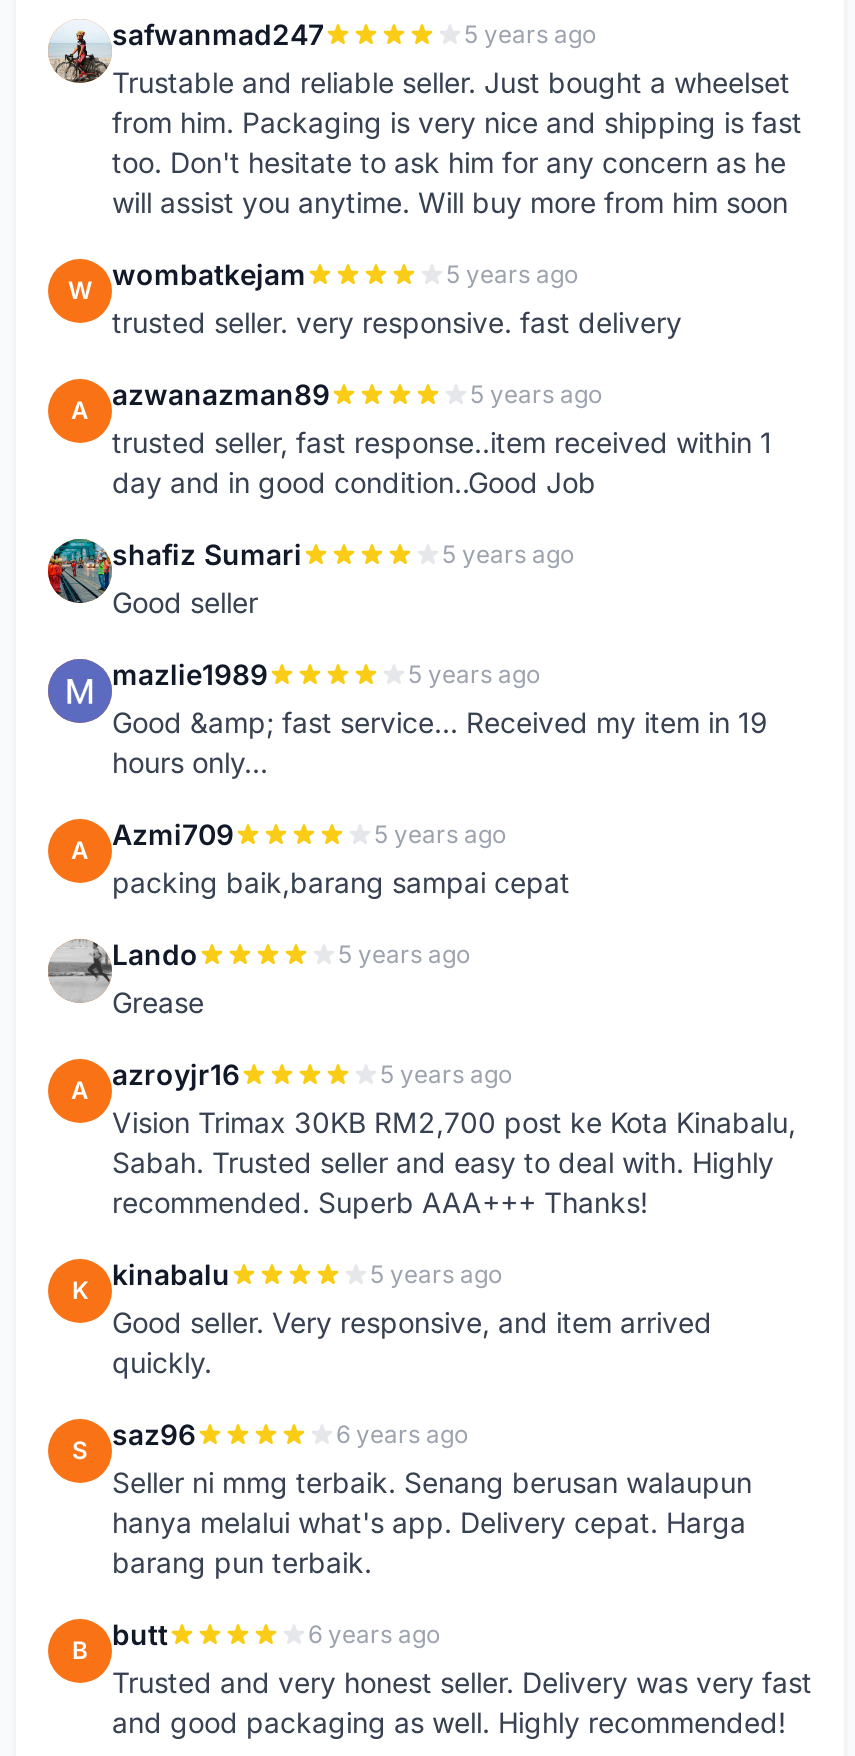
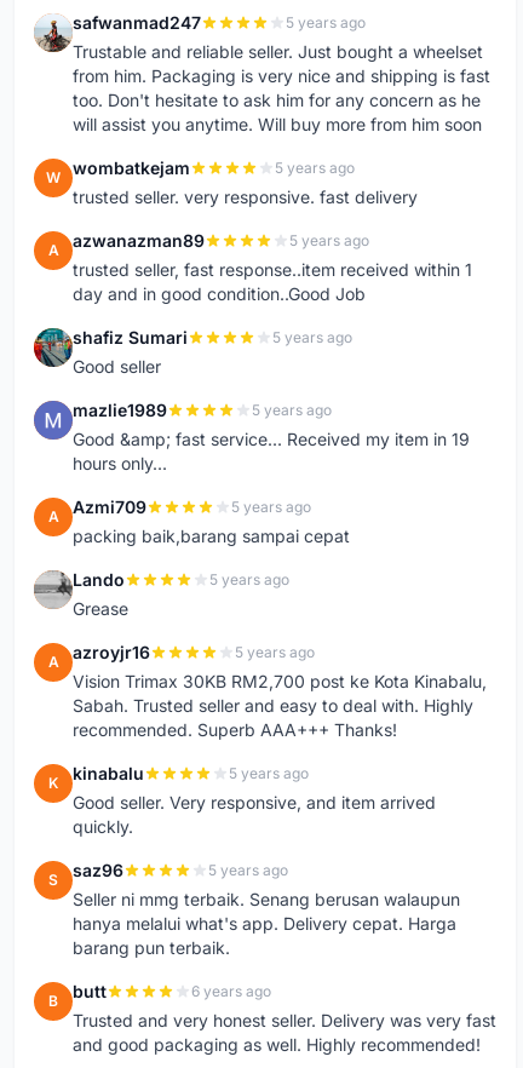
- 6 years ago
+ 5 years ago
